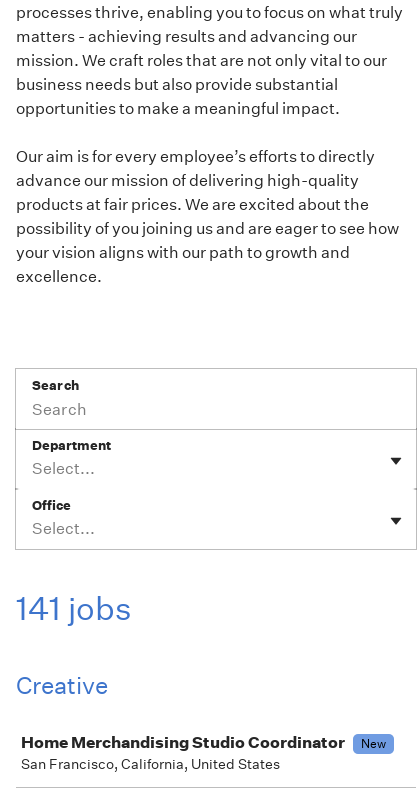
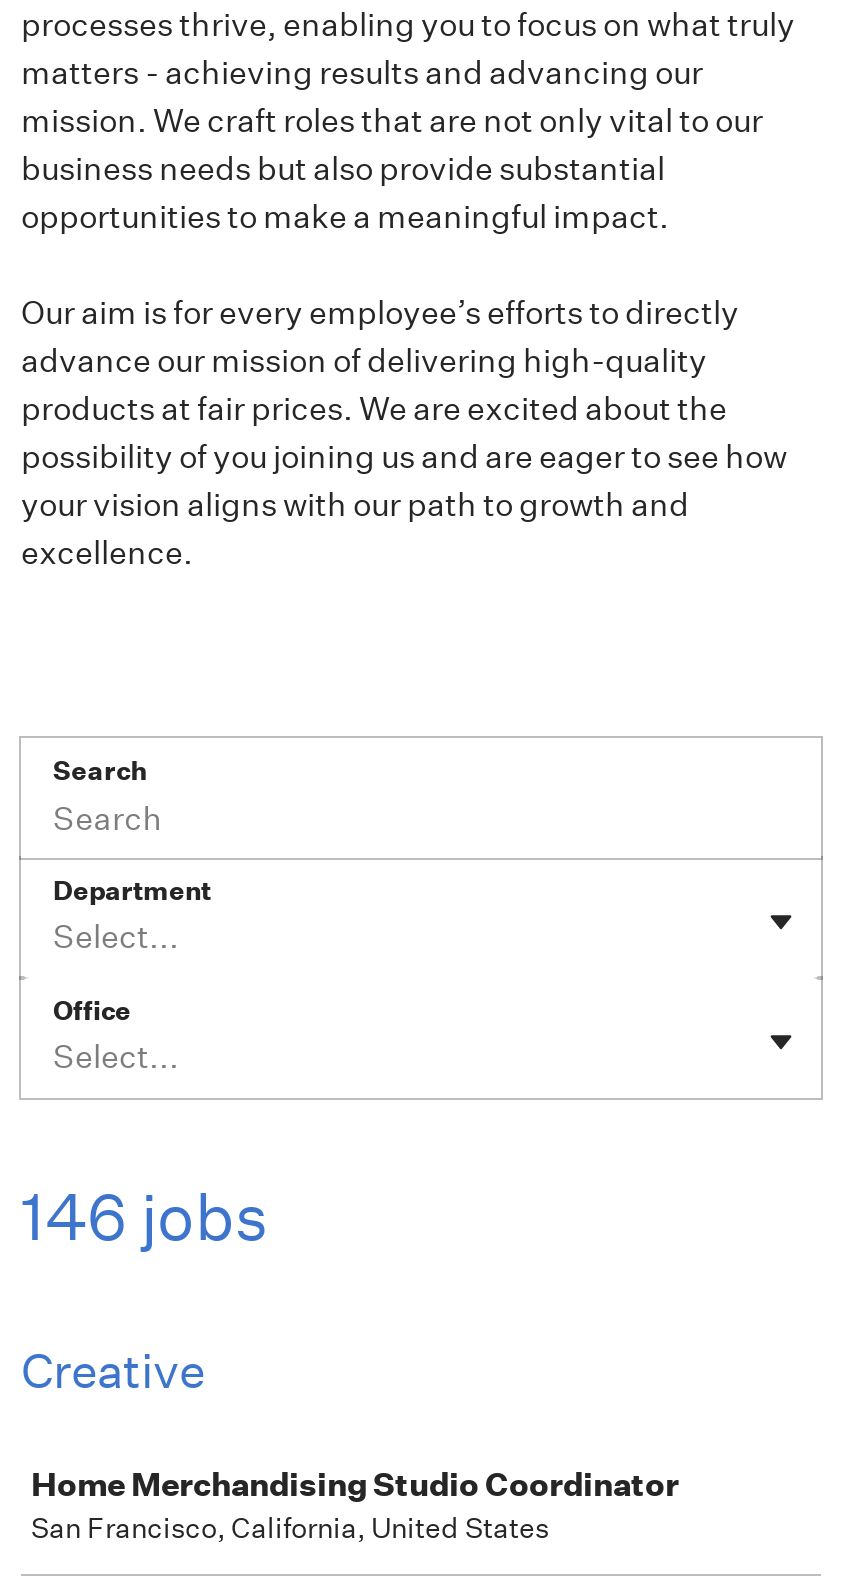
- 141 jobs
+ 146 jobs

- New
